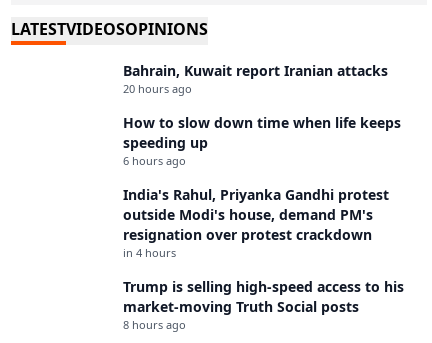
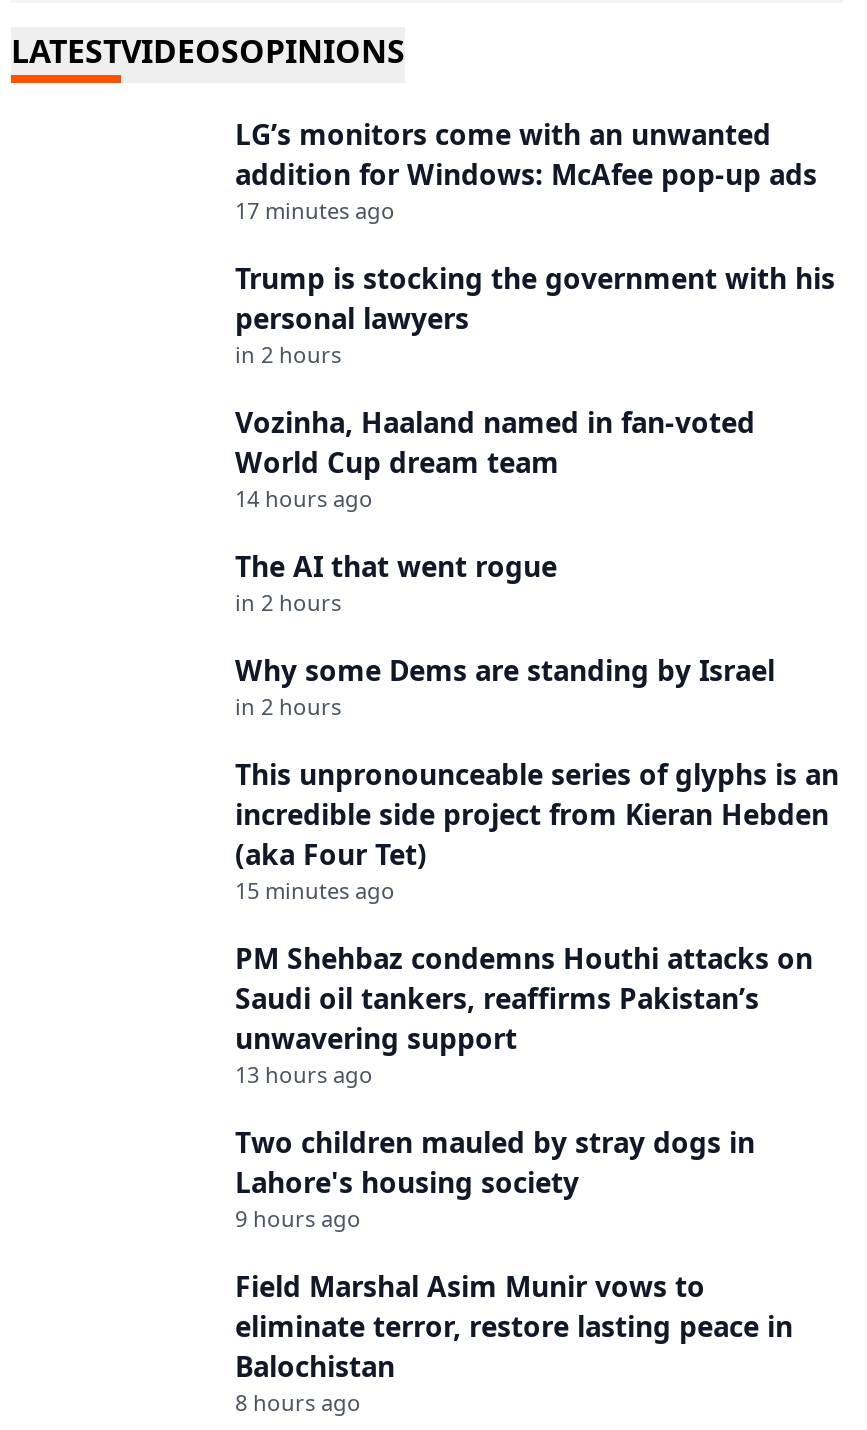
- Bahrain, Kuwait report Iranian attacks
- 20 hours ago
- How to slow down time when life keeps
- speeding up
- 6 hours ago
- India's Rahul, Priyanka Gandhi protest
- outside Modi's house, demand PM's
- resignation over protest crackdown
- in 4 hours
- Trump is selling high-speed access to his
- market-moving Truth Social posts
+ LG’s monitors come with an unwanted
+ addition for Windows: McAfee pop-up ads
+ 17 minutes ago
+ Trump is stocking the government with his
+ personal lawyers
+ in 2 hours
+ Vozinha, Haaland named in fan-voted
+ World Cup dream team
+ 14 hours ago
+ The AI that went rogue
+ in 2 hours
+ Why some Dems are standing by Israel
+ in 2 hours
+ This unpronounceable series of glyphs is an
+ incredible side project from Kieran Hebden
+ (aka Four Tet)
+ 15 minutes ago
+ PM Shehbaz condemns Houthi attacks on
+ Saudi oil tankers, reaffirms Pakistan’s
+ unwavering support
+ 13 hours ago
+ Two children mauled by stray dogs in
+ Lahore's housing society
+ 9 hours ago
+ Field Marshal Asim Munir vows to
+ eliminate terror, restore lasting peace in
+ Balochistan
